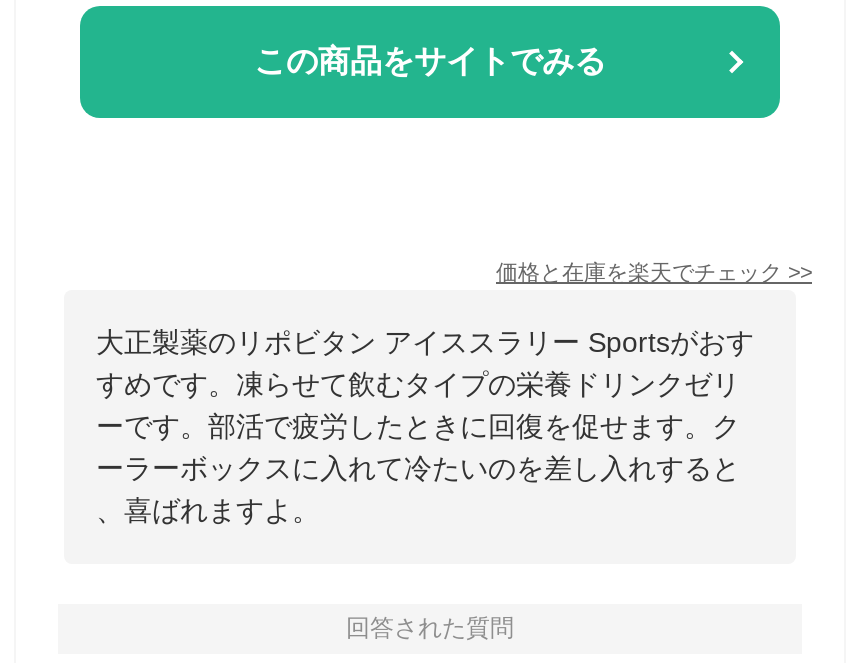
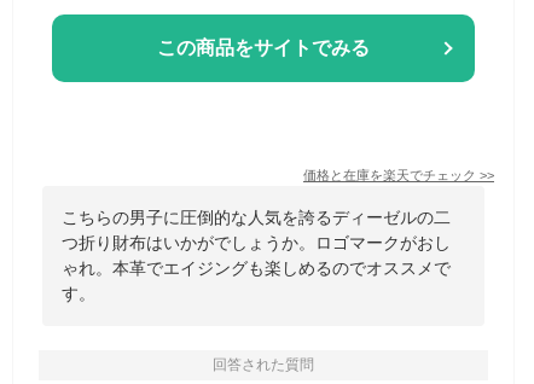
- 大正製薬のリポビタン アイススラリー Sportsがおす
- すめです。凍らせて飲むタイプの栄養ドリンクゼリ
- ーです。部活で疲労したときに回復を促せます。ク
- ーラーボックスに入れて冷たいのを差し入れすると
- 、喜ばれますよ。
+ こちらの男子に圧倒的な人気を誇るディーゼルの二
+ つ折り財布はいかがでしょうか。ロゴマークがおし
+ ゃれ。本革でエイジングも楽しめるのでオススメで
+ す。
